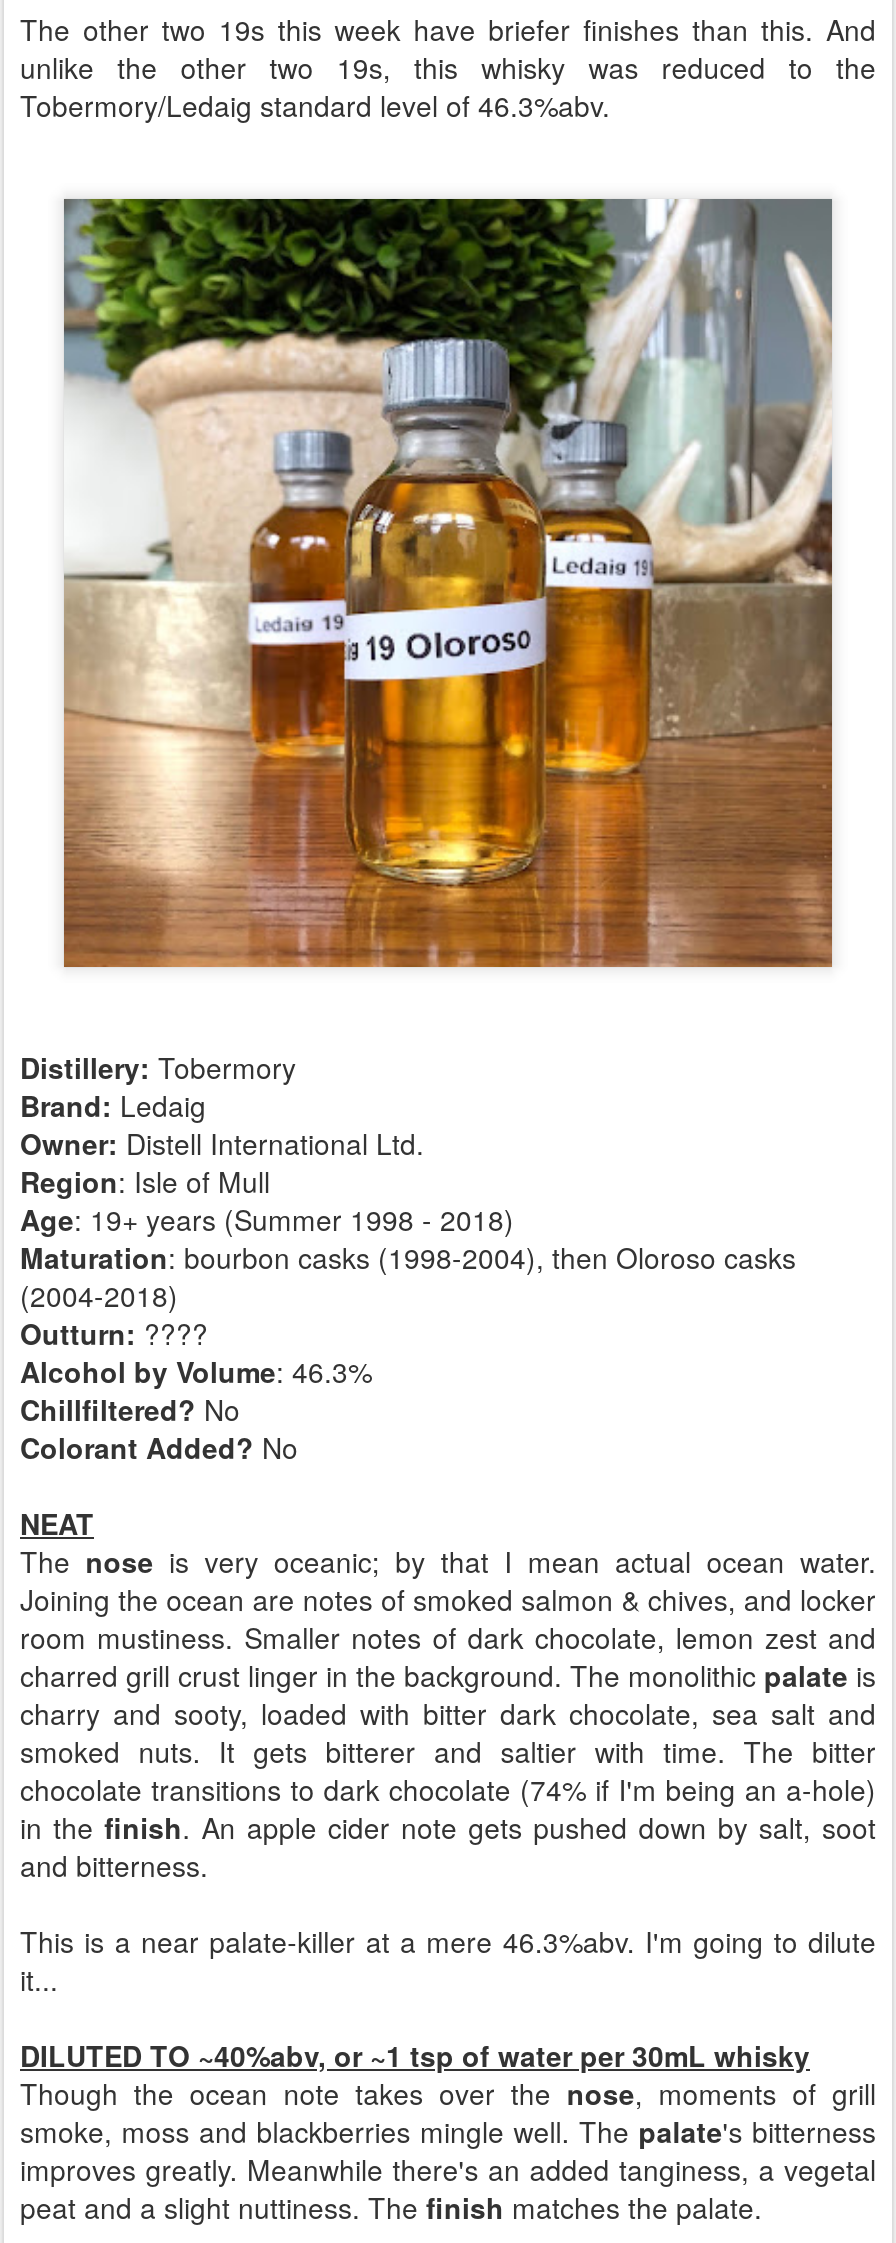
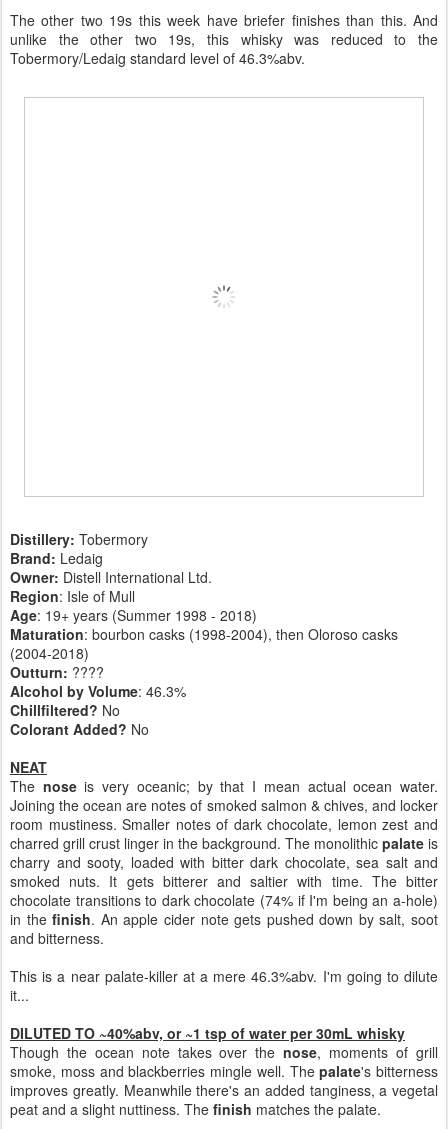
- [image]
